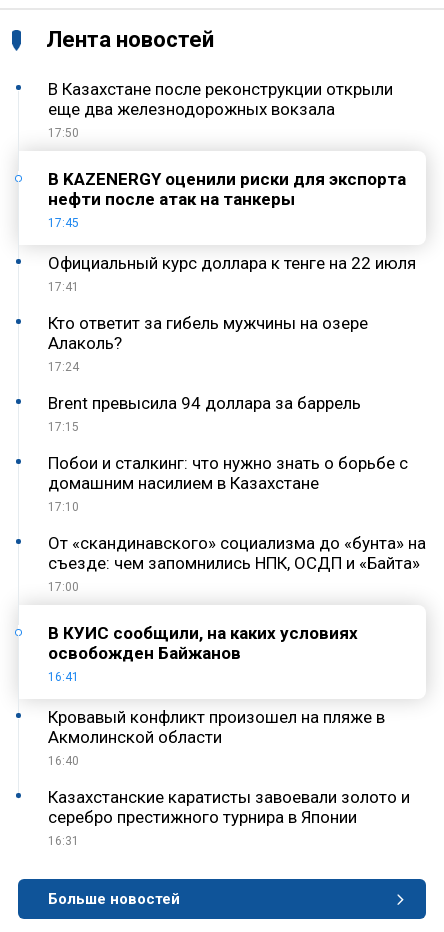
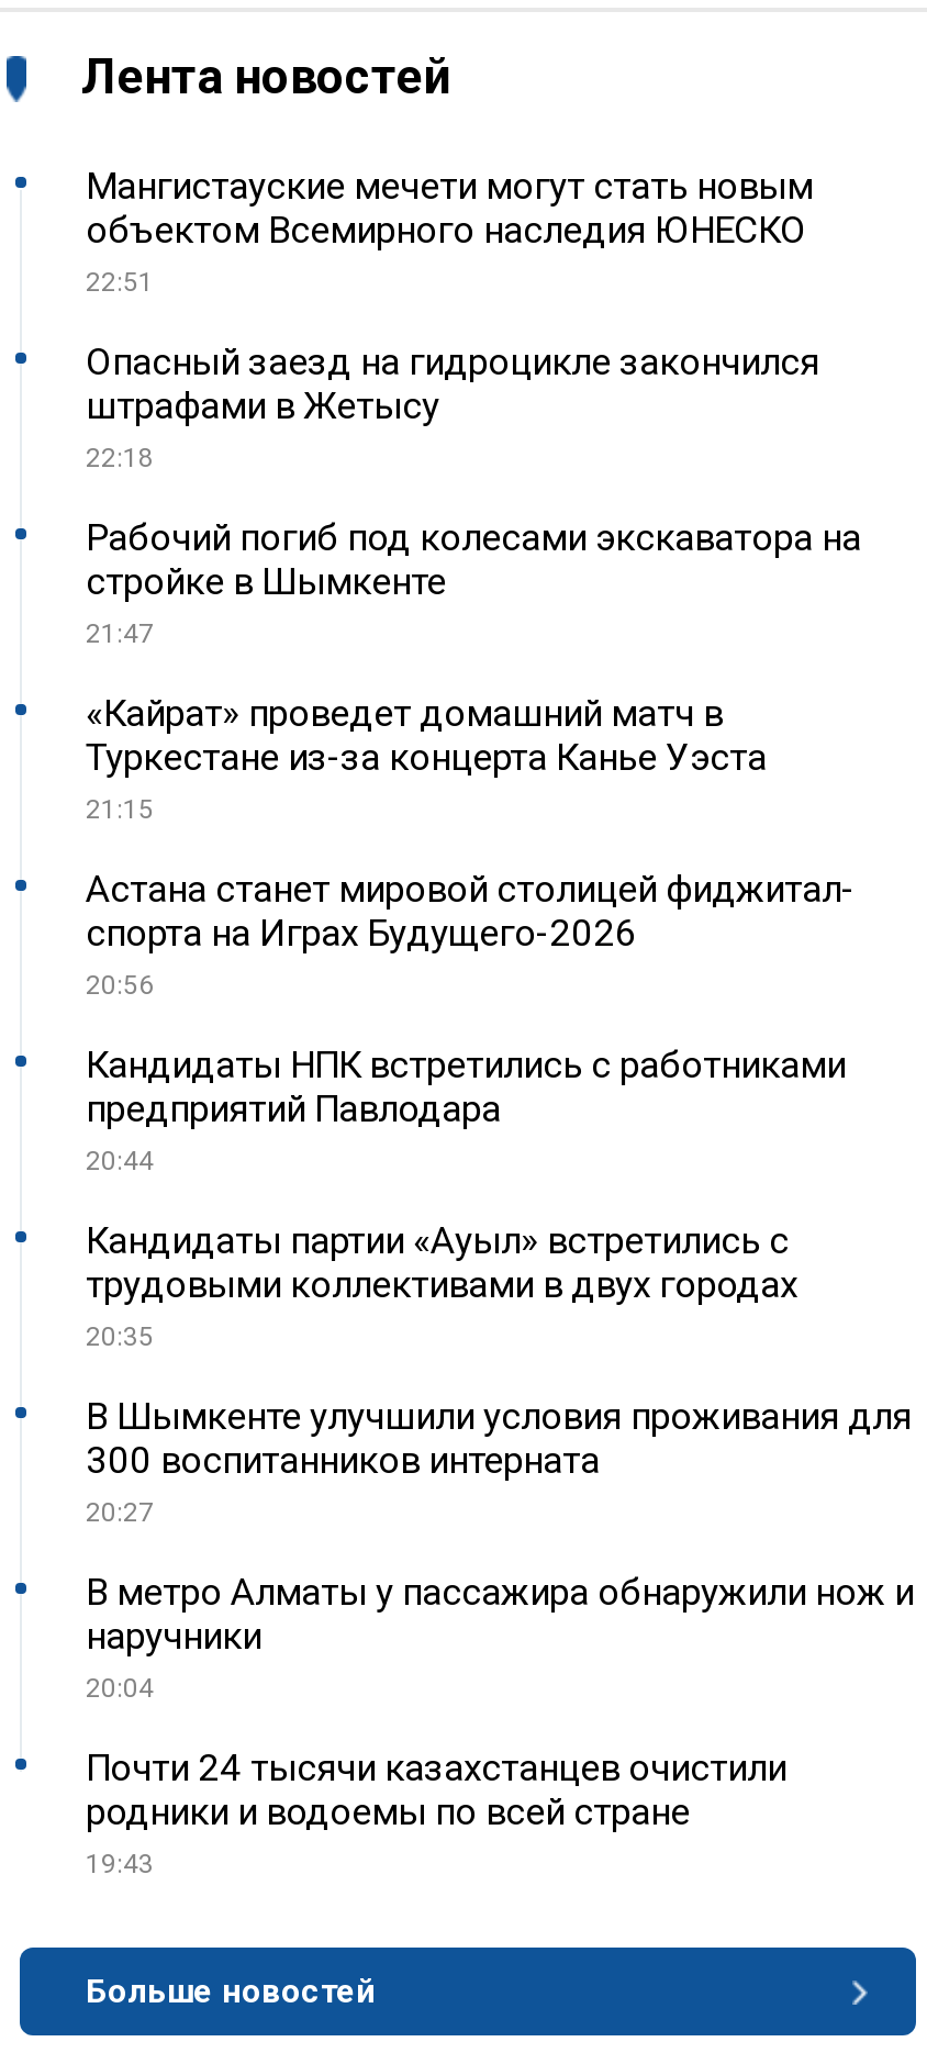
- В Казахстане после реконструкции открыли
- еще два железнодорожных вокзала
- 17:50
+ Мангистауские мечети могут стать новым
+ объектом Всемирного наследия ЮНЕСКО
+ 22:51

- В KAZENERGY оценили риски для экспорта
- нефти после атак на танкеры
- 17:45
+ Опасный заезд на гидроцикле закончился
+ штрафами в Жетысу
+ 22:18

- Официальный курс доллара к тенге на 22 июля
- 17:41
+ Рабочий погиб под колесами экскаватора на
+ стройке в Шымкенте
+ 21:47

- Кто ответит за гибель мужчины на озере
- Алаколь?
- 17:24
+ «Кайрат» проведет домашний матч в
+ Туркестане из-за концерта Канье Уэста
+ 21:15

- Brent превысила 94 доллара за баррель
- 17:15
+ Астана станет мировой столицей фиджитал-
+ спорта на Играх Будущего-2026
+ 20:56

- Побои и сталкинг: что нужно знать о борьбе с
- домашним насилием в Казахстане
- 17:10
+ Кандидаты НПК встретились с работниками
+ предприятий Павлодара
+ 20:44

- От «скандинавского» социализма до «бунта» на
- съезде: чем запомнились НПК, ОСДП и «Байтақ»
- 17:00
+ Кандидаты партии «Ауыл» встретились с
+ трудовыми коллективами в двух городах
+ 20:35

- В КУИС сообщили, на каких условиях
- освобожден Байжанов
- 16:41
+ В Шымкенте улучшили условия проживания для
+ 300 воспитанников интерната
+ 20:27

- Кровавый конфликт произошел на пляже в
- Акмолинской области
- 16:40
+ В метро Алматы у пассажира обнаружили нож и
+ наручники
+ 20:04

- Казахстанские каратисты завоевали золото и
- серебро престижного турнира в Японии
- 16:31
+ Почти 24 тысячи казахстанцев очистили
+ родники и водоемы по всей стране
+ 19:43
